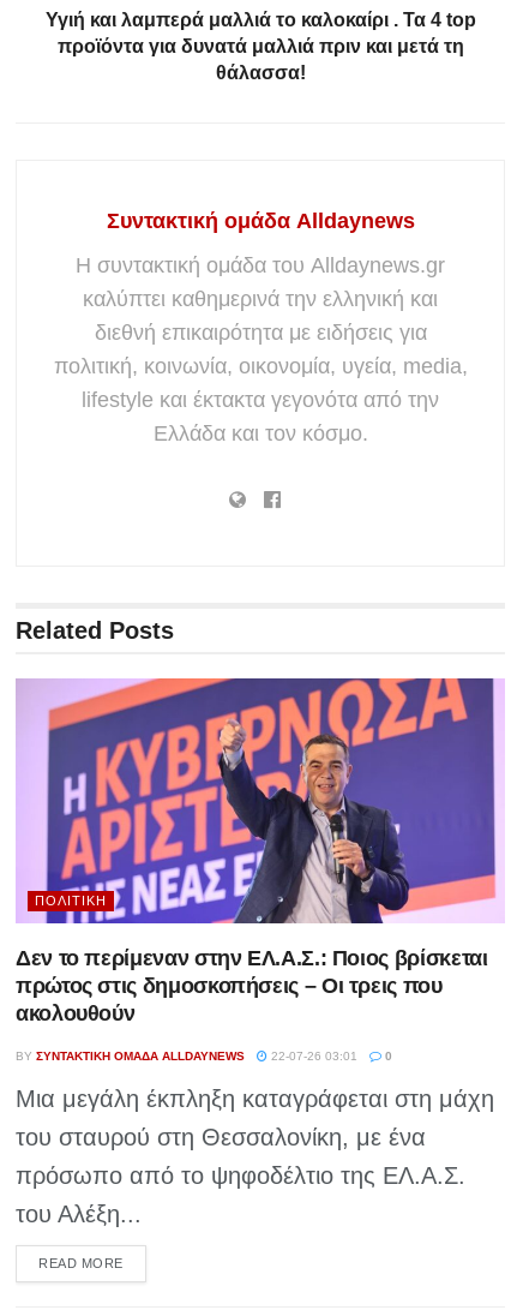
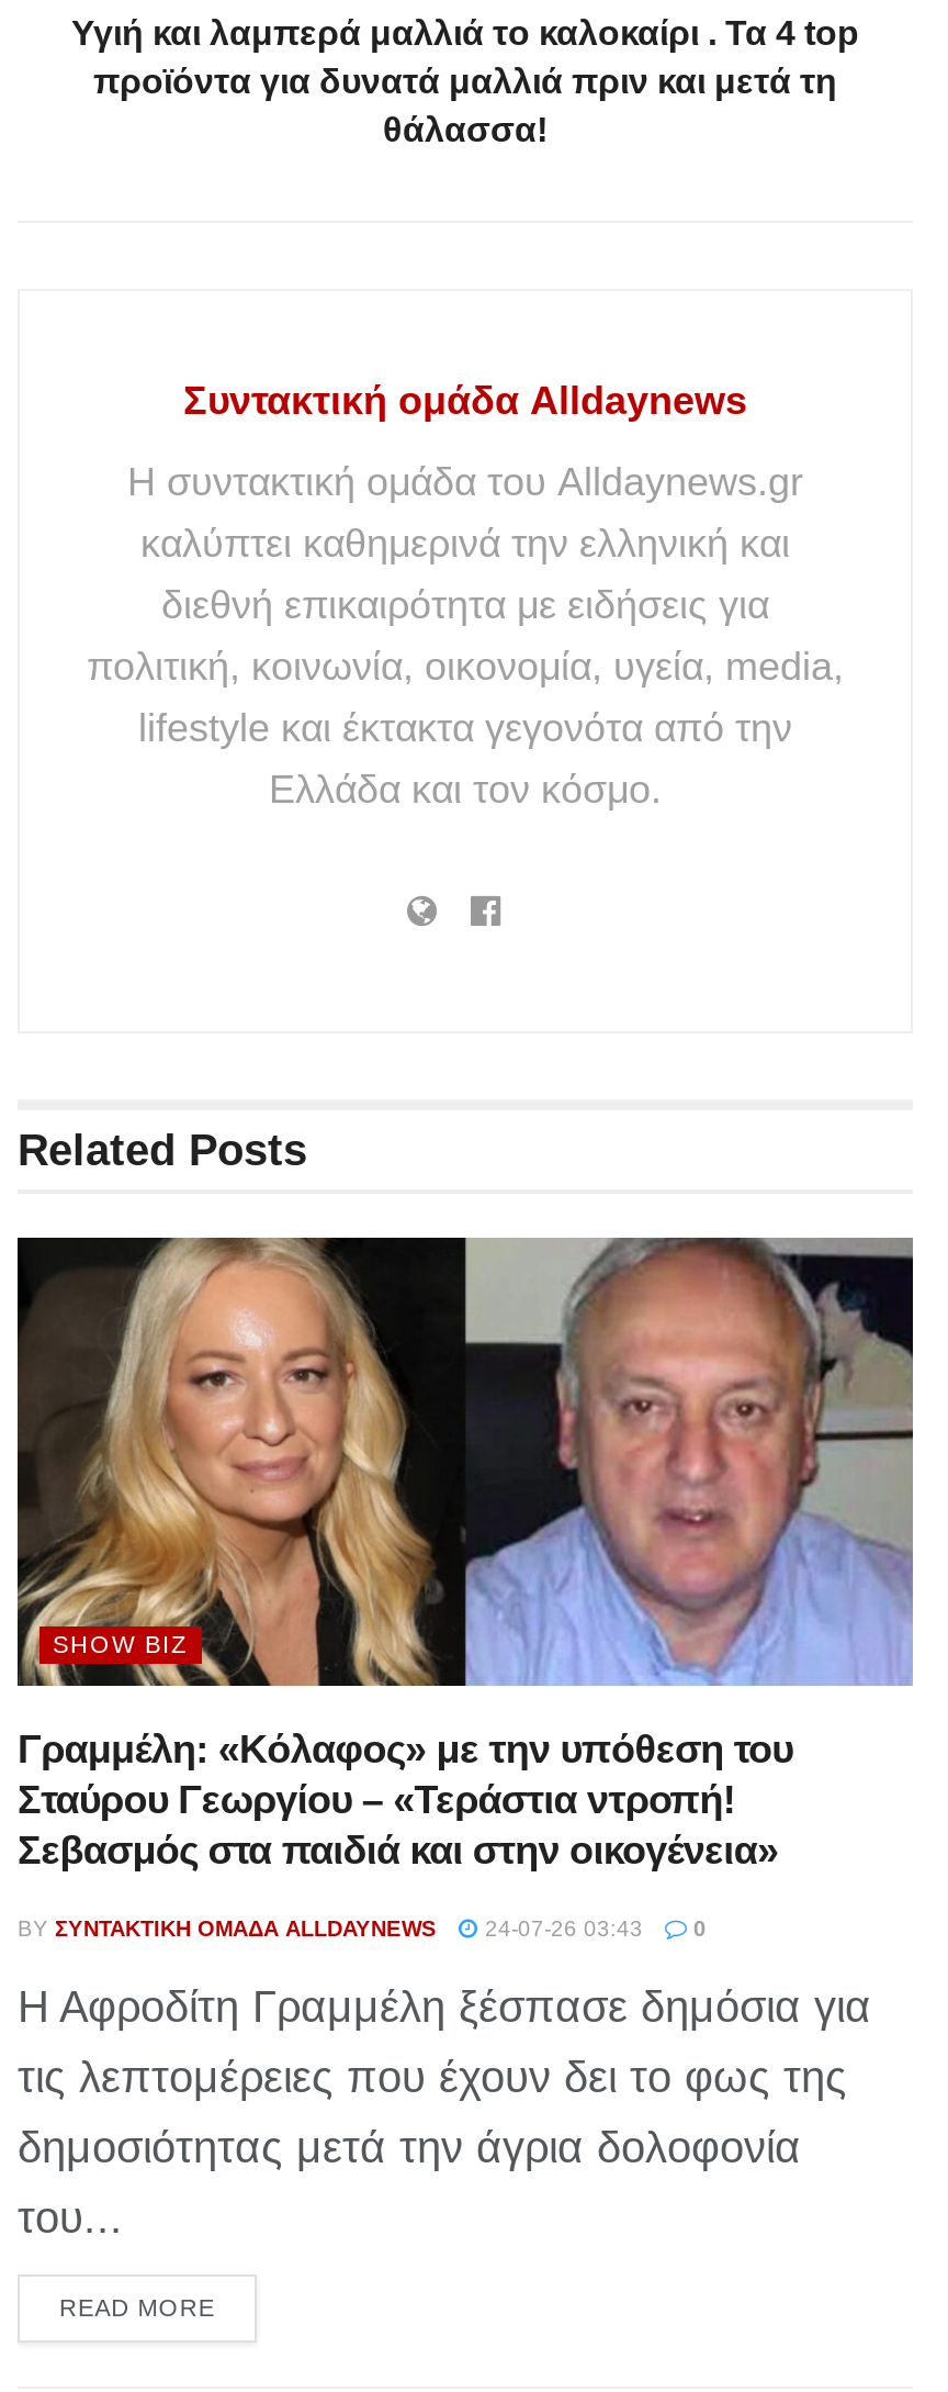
- [image]
- ΠΟΛΙΤΙΚΉ
+ [image]
+ SHOW BIZ

- Δεν το περίμεναν στην ΕΛ.Α.Σ.: Ποιος βρίσκεται
- πρώτος στις δημοσκοπήσεις – Οι τρεις που
- ακολουθούν
+ Γραμμέλη: «Κόλαφος» με την υπόθεση του
+ Σταύρου Γεωργίου – «Τεράστια ντροπή!
+ Σεβασμός στα παιδιά και στην οικογένεια»

- BY ΣΥΝΤΑΚΤΙΚΉ ΟΜΆΔΑ ALLDAYNEWS 22-07-26 03:01 0
+ BY ΣΥΝΤΑΚΤΙΚΉ ΟΜΆΔΑ ALLDAYNEWS 24-07-26 03:43 0

- Μια μεγάλη έκπληξη καταγράφεται στη μάχη
+ Η Αφροδίτη Γραμμέλη ξέσπασε δημόσια για

- του σταυρού στη Θεσσαλονίκη, με ένα
+ τις λεπτομέρειες που έχουν δει το φως της

- πρόσωπο από το ψηφοδέλτιο της ΕΛ.Α.Σ.
+ δημοσιότητας μετά την άγρια δολοφονία

- του Αλέξη...
+ του...
